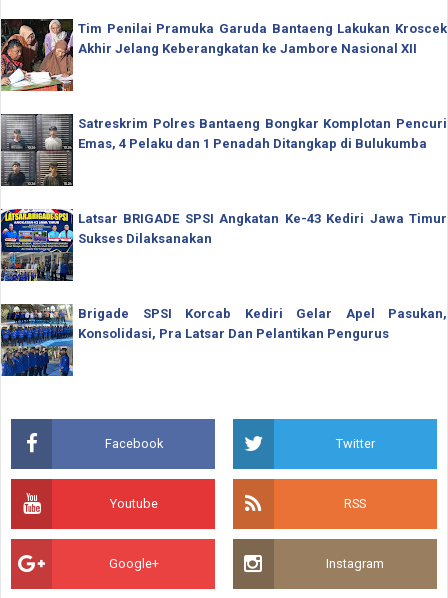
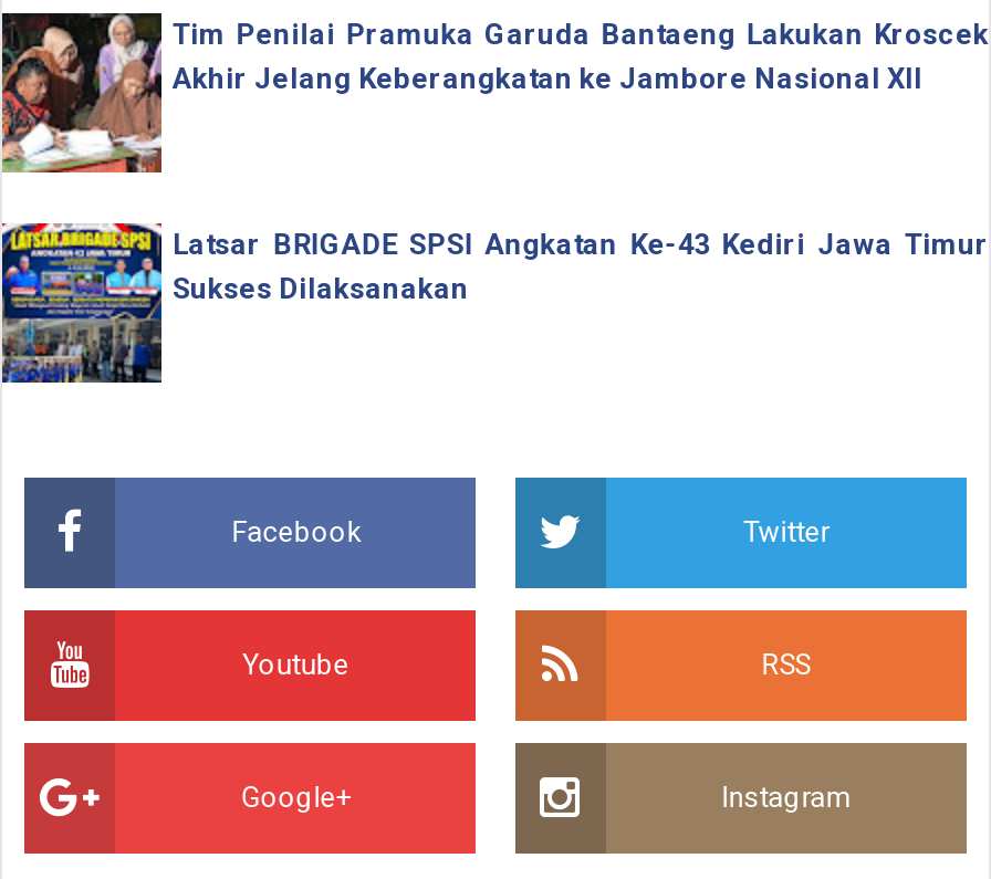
- [image]
- Satreskrim Polres Bantaeng Bongkar Komplotan Pencuri
- Emas, 4 Pelaku dan 1 Penadah Ditangkap di Bulukumba

- [image]
- Brigade SPSI Korcab Kediri Gelar Apel Pasukan,
- Konsolidasi, Pra Latsar Dan Pelantikan Pengurus
